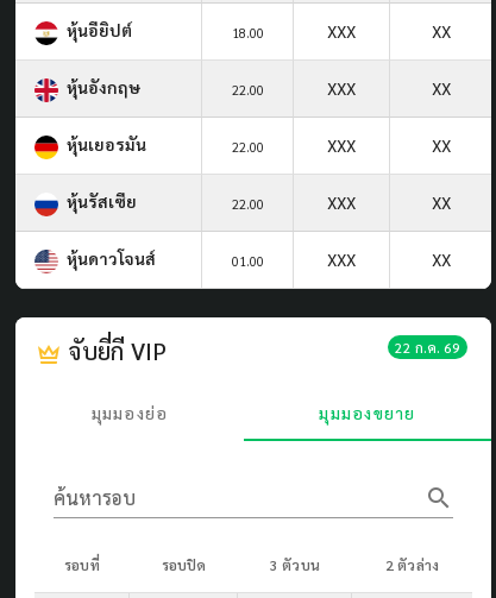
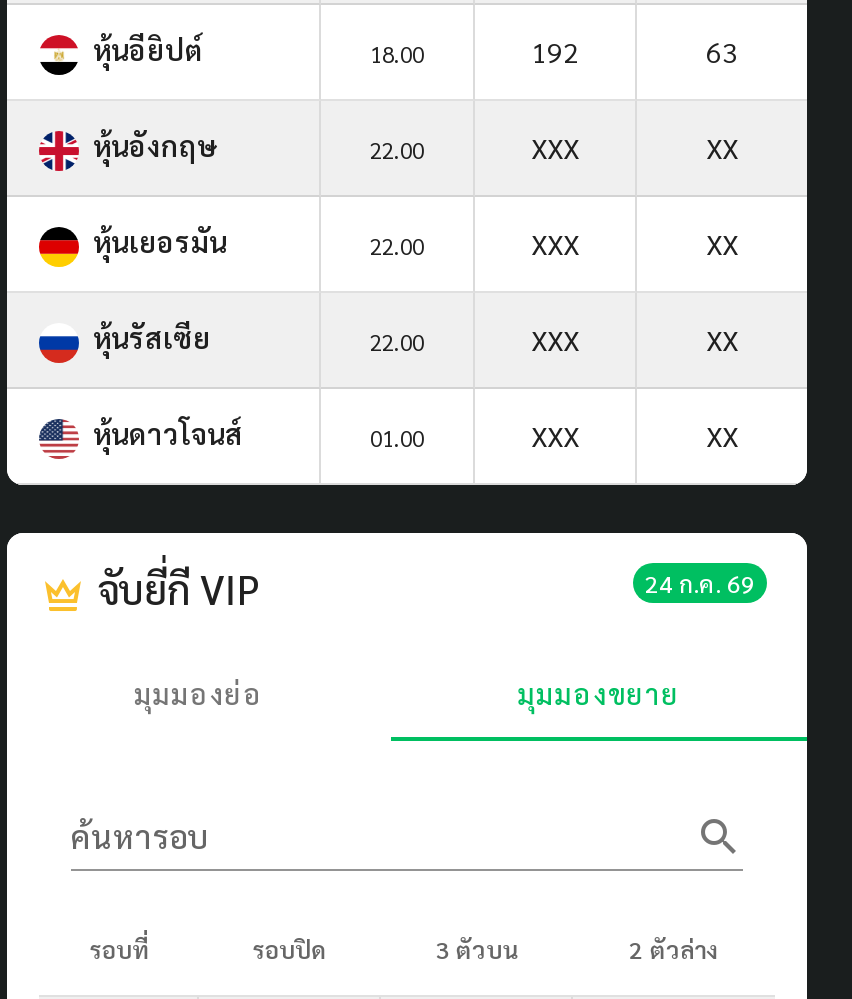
- XXX
- XX
+ 192
+ 63

- 22 ก.ค. 69
+ 24 ก.ค. 69
